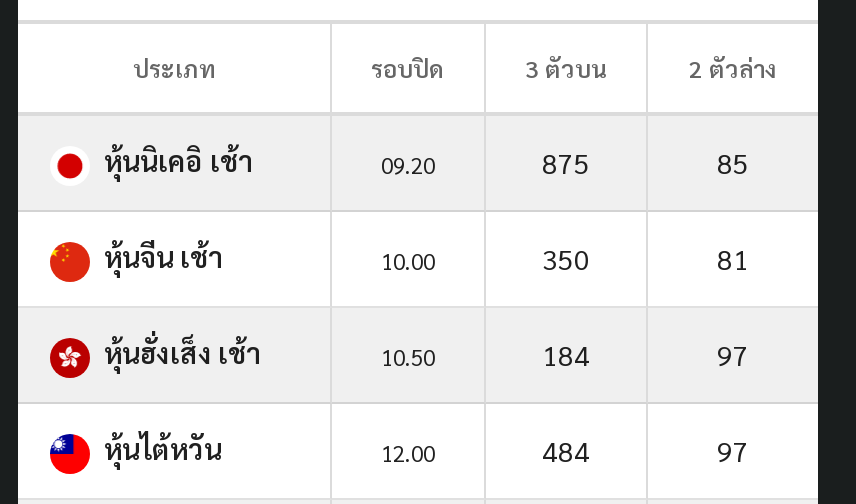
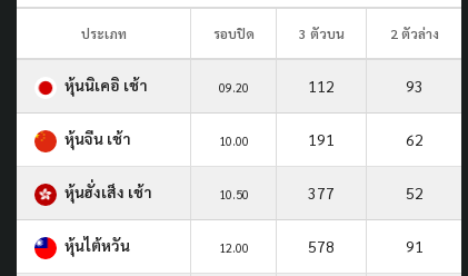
- 875
+ 112

- 85
+ 93

- 350
+ 191

- 81
+ 62

- 184
+ 377

- 97
+ 52

- 484
+ 578

- 97
+ 91
